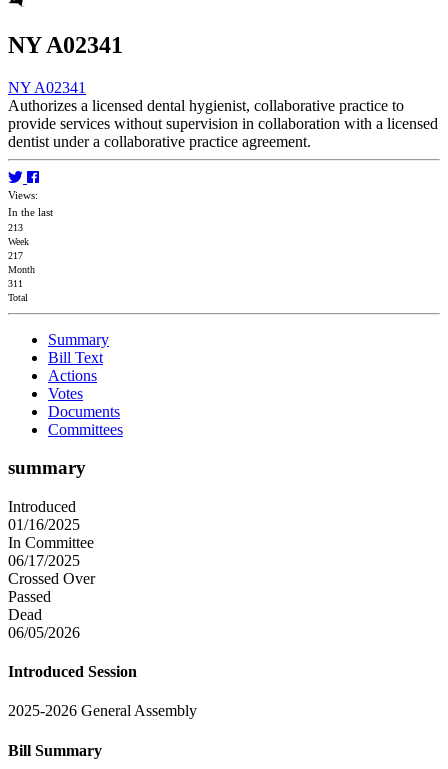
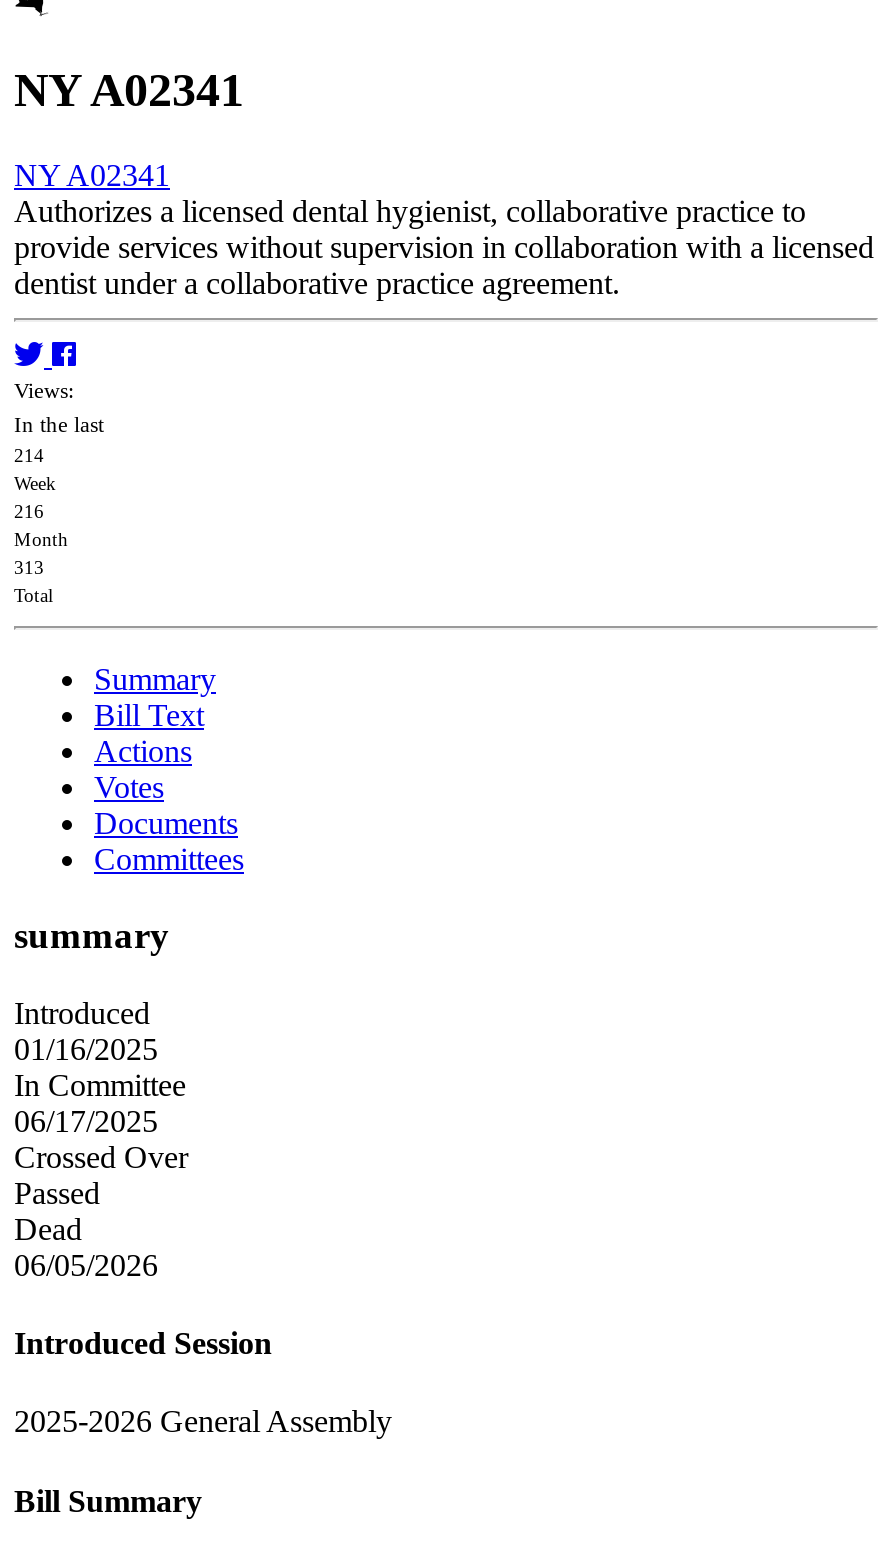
- 213
+ 214

- 217
+ 216

- 311
+ 313
